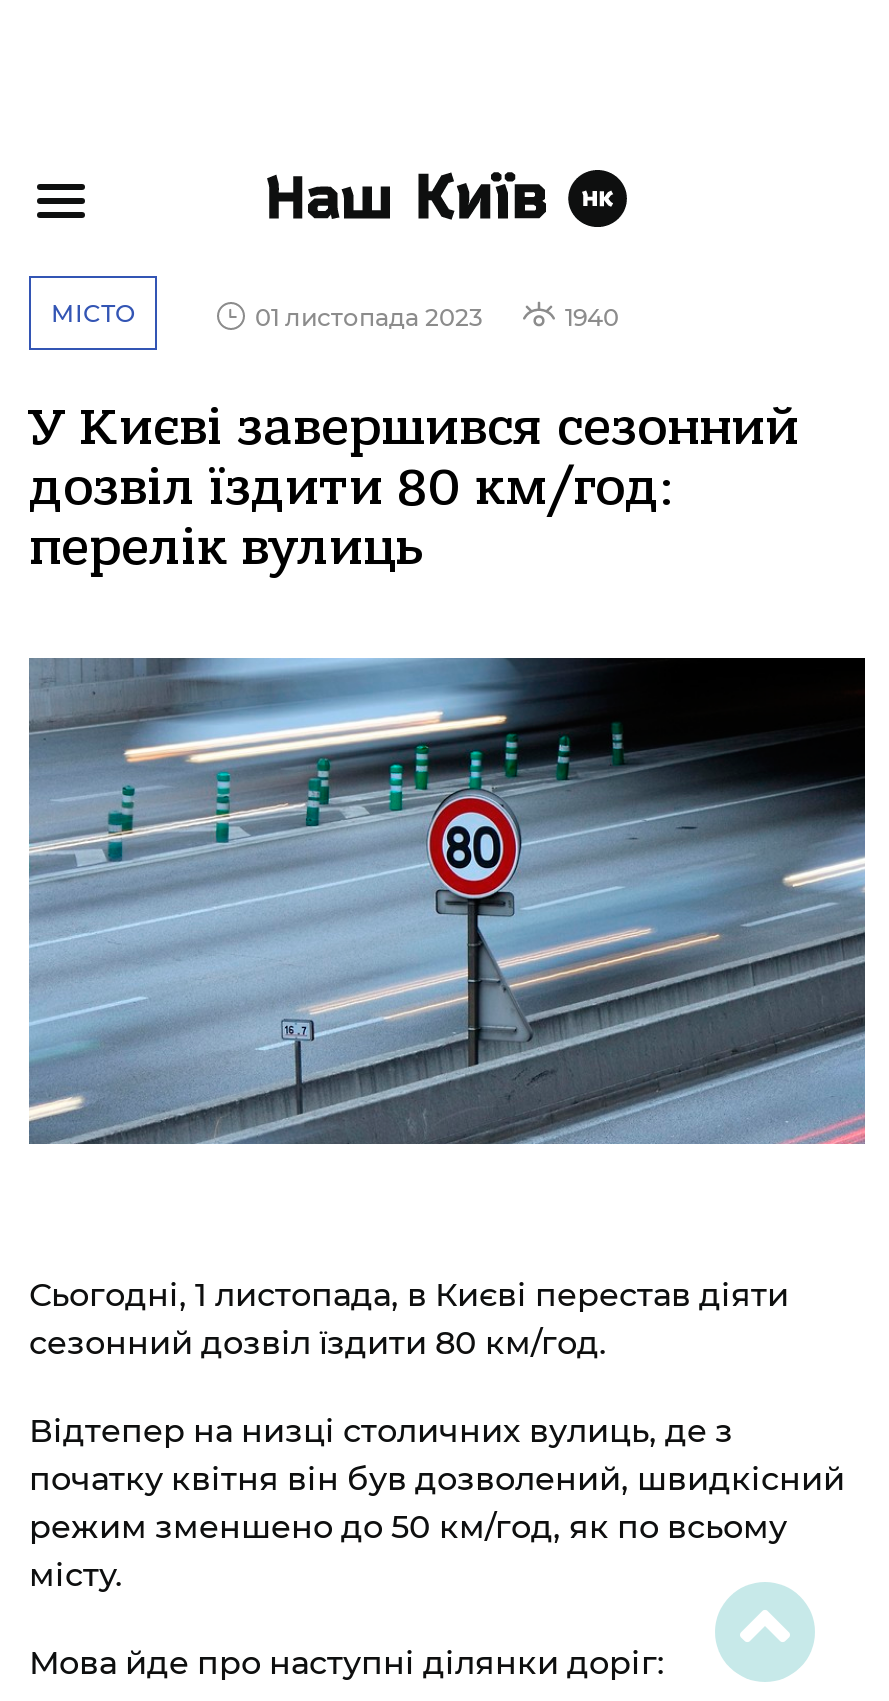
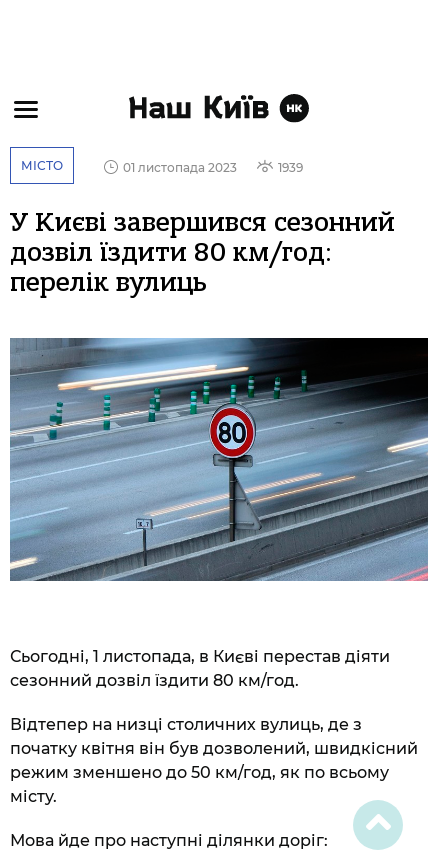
- 1940
+ 1939
